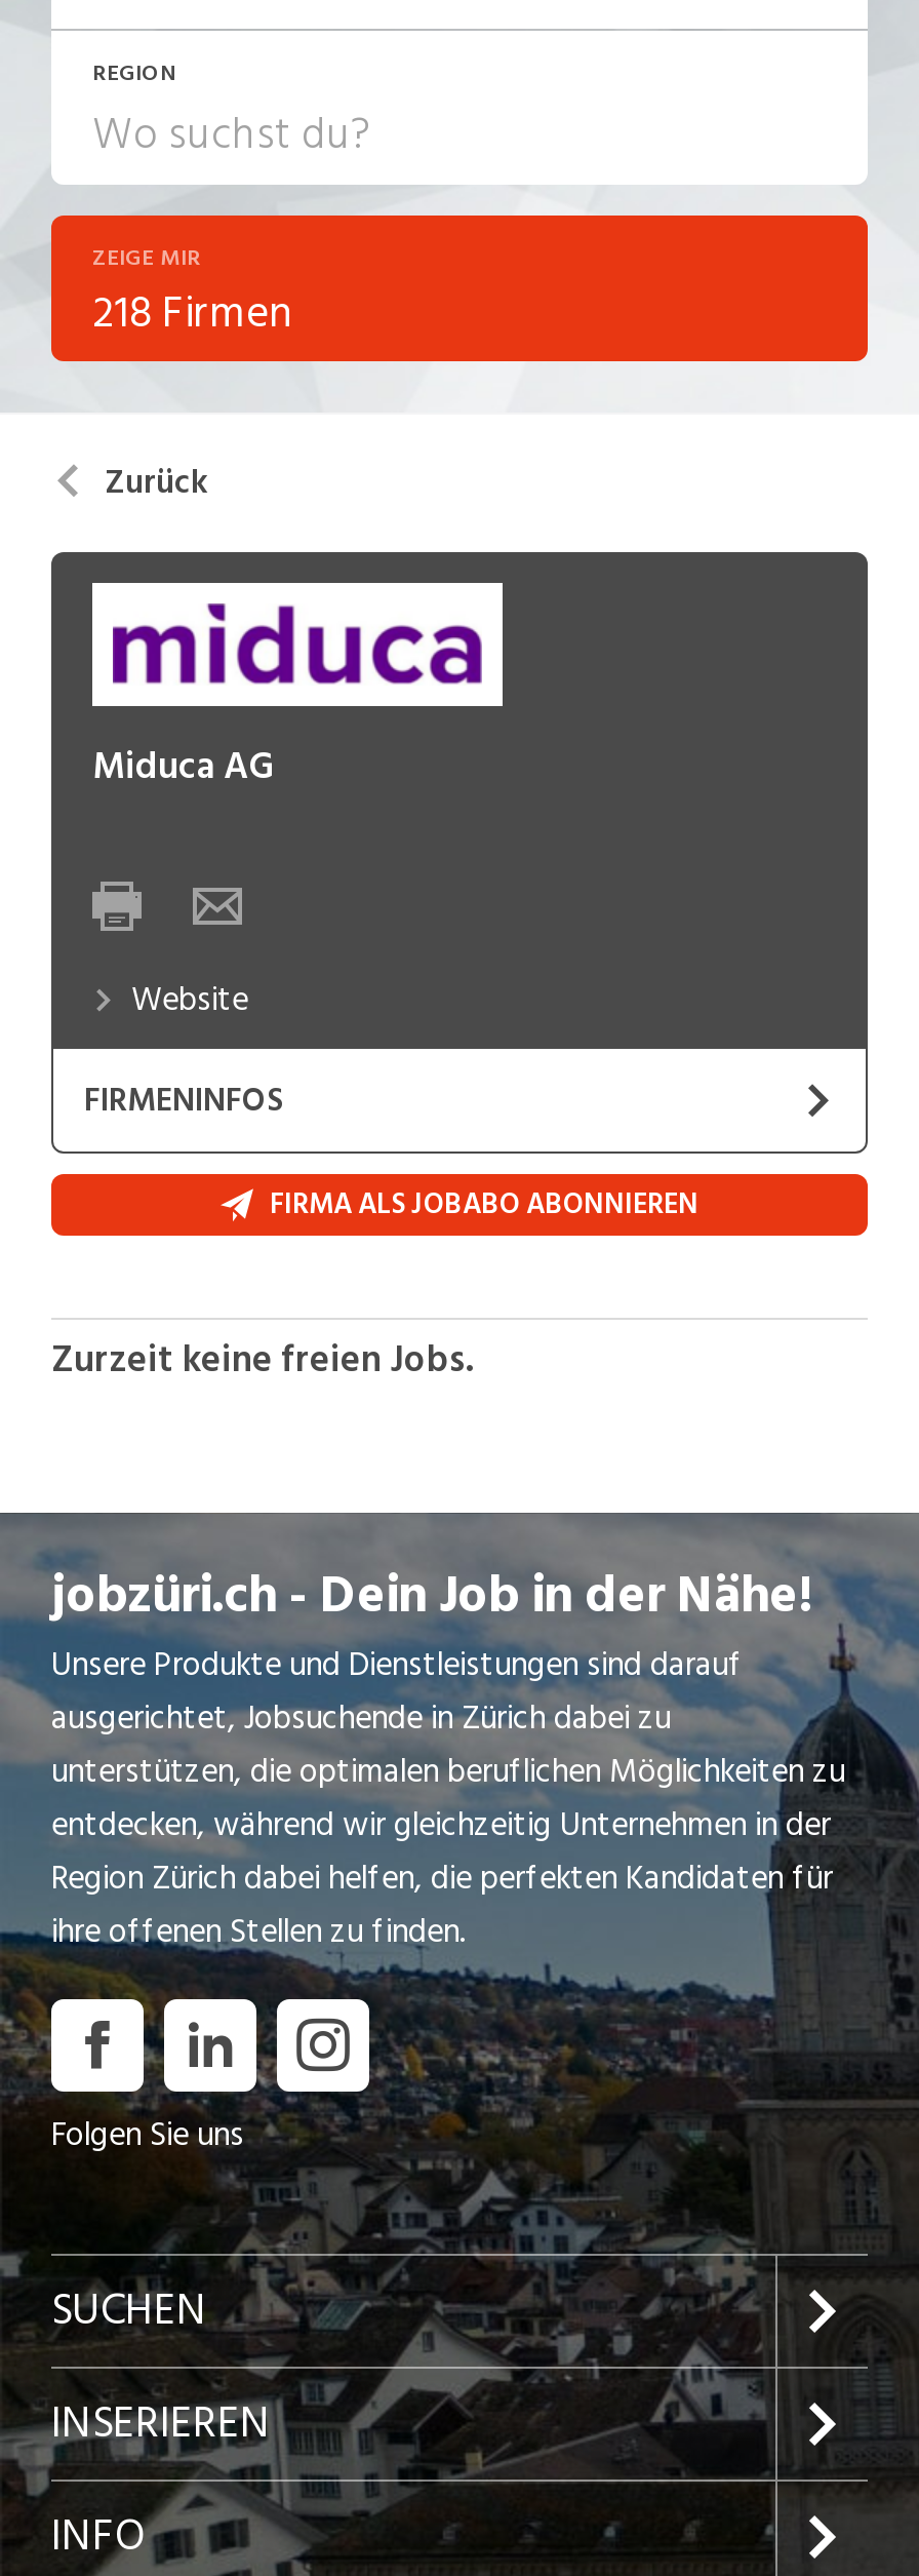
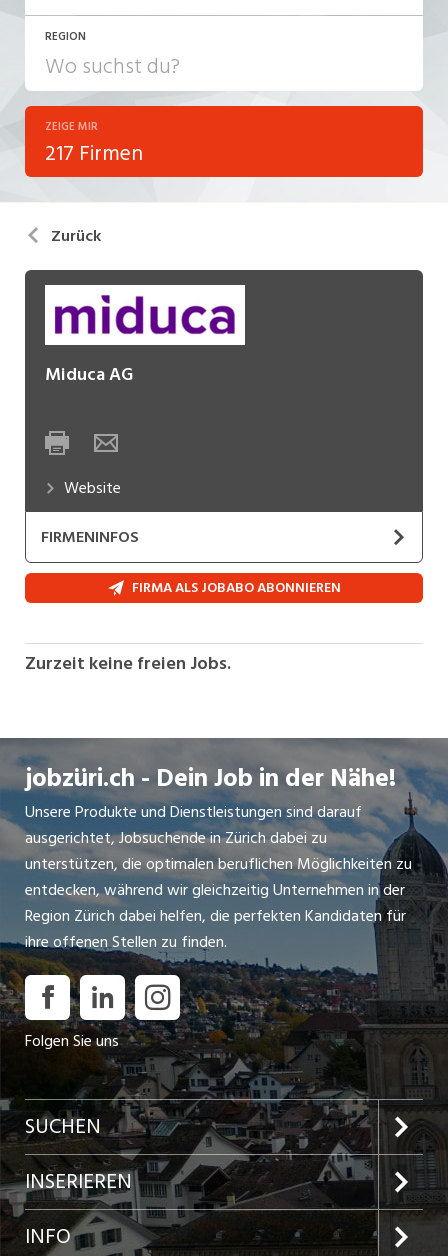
- 218 Firmen
+ 217 Firmen
